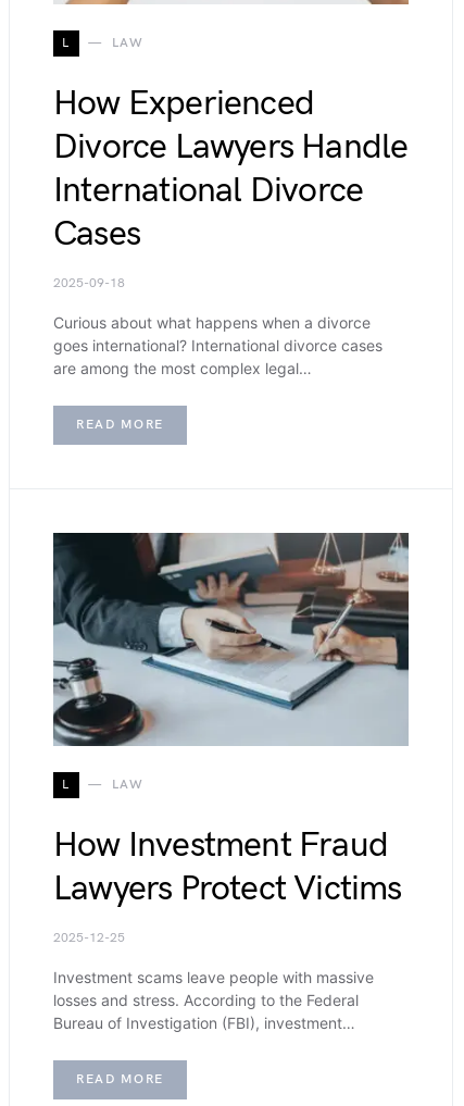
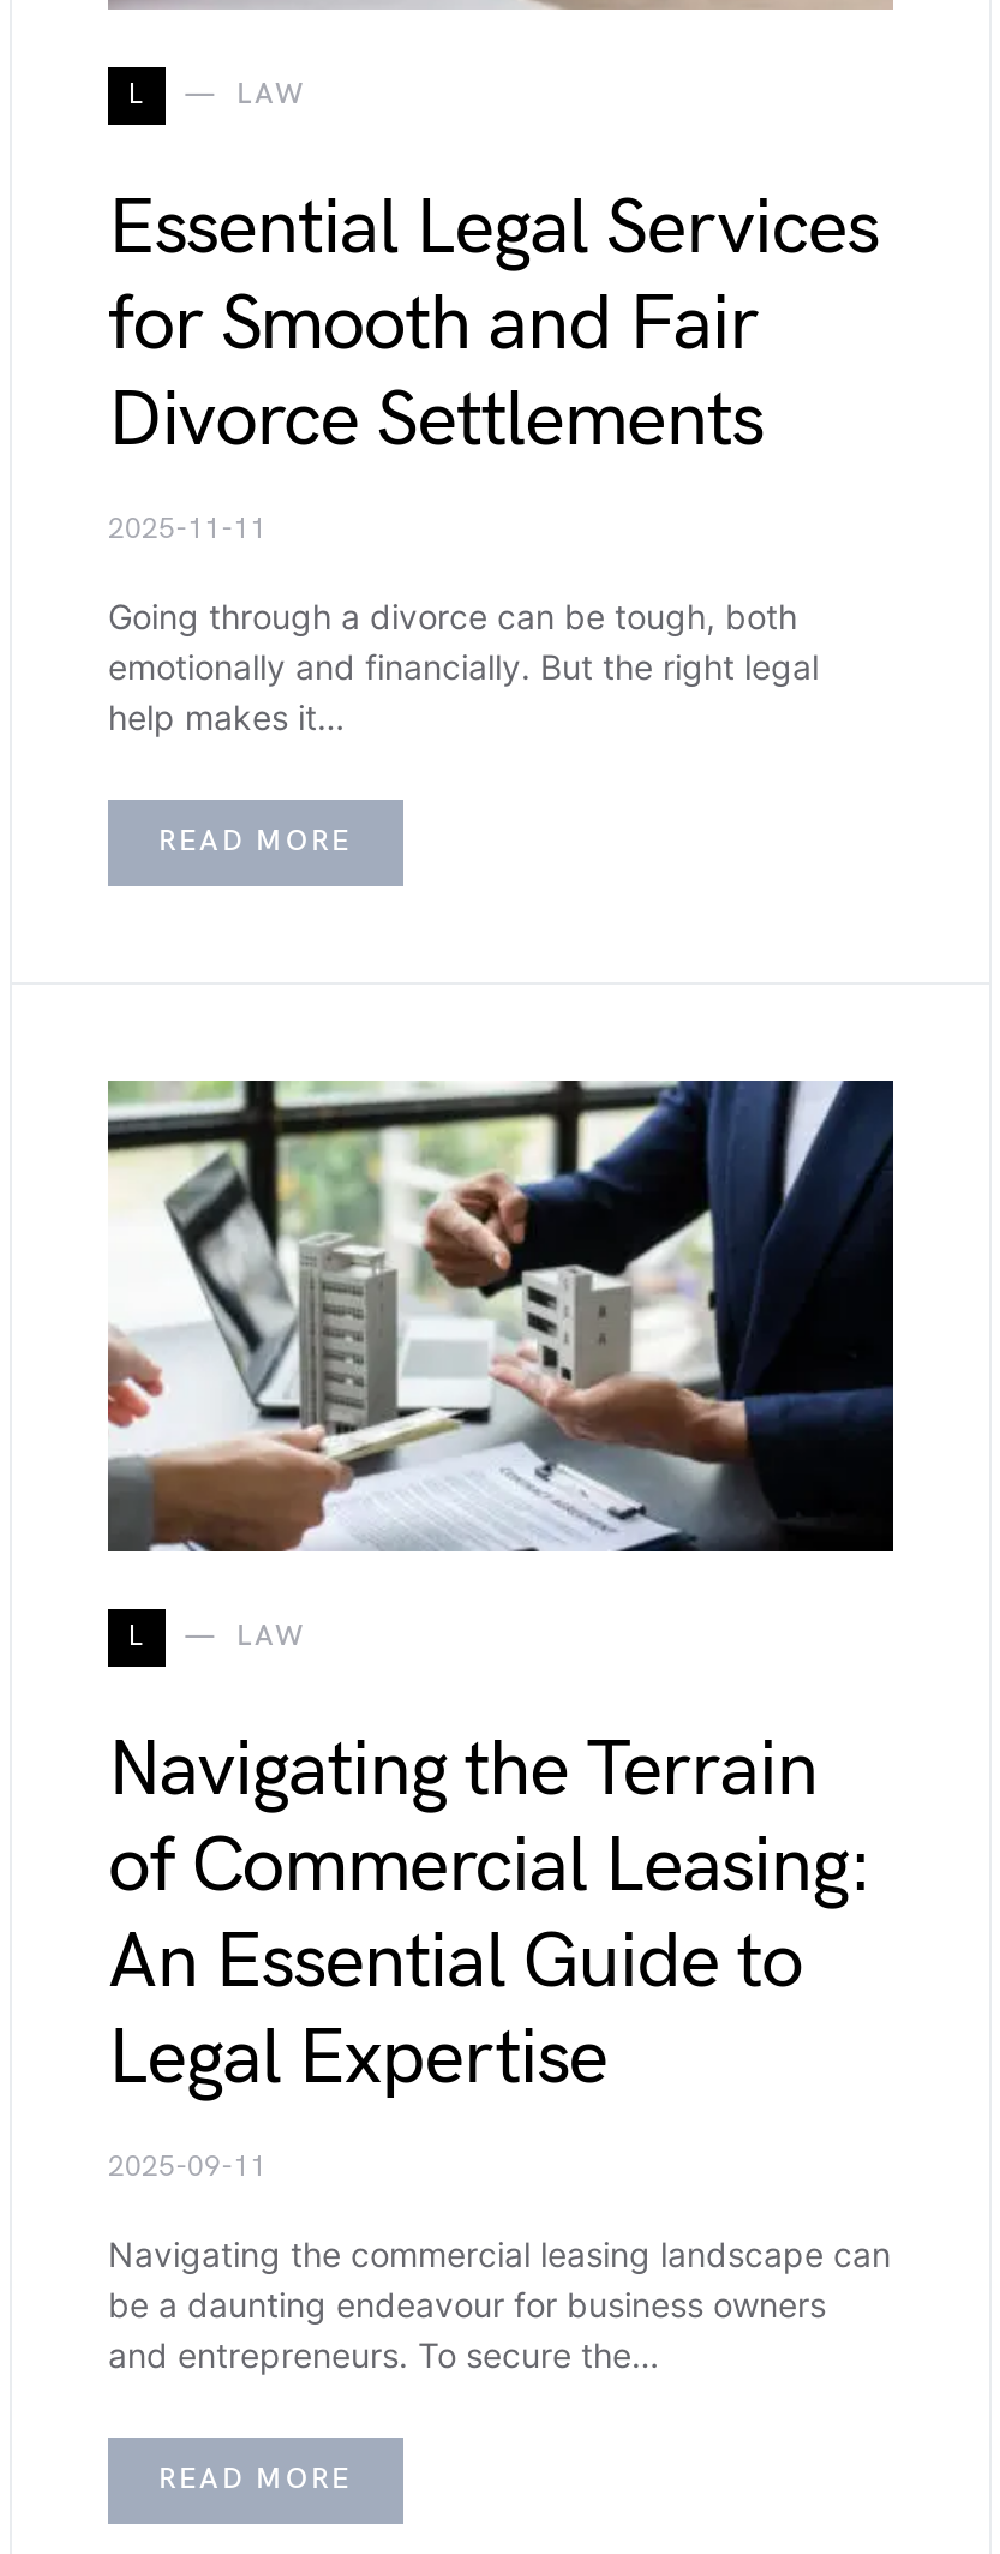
- How Experienced
- Divorce Lawyers Handle
- International Divorce
- Cases
+ Essential Legal Services
+ for Smooth and Fair
+ Divorce Settlements

- 2025-09-18
+ 2025-11-11

- Curious about what happens when a divorce
- goes international? International divorce cases
- are among the most complex legal…
+ Going through a divorce can be tough, both
+ emotionally and financially. But the right legal
+ help makes it…

moved up: READ MORE | L | LAW

- [image]
+ [image]

- How Investment Fraud
- Lawyers Protect Victims
+ Navigating the Terrain
+ of Commercial Leasing:
+ An Essential Guide to
+ Legal Expertise

- 2025-12-25
+ 2025-09-11

- Investment scams leave people with massive
- losses and stress. According to the Federal
- Bureau of Investigation (FBI), investment…
+ Navigating the commercial leasing landscape can
+ be a daunting endeavour for business owners
+ and entrepreneurs. To secure the…
